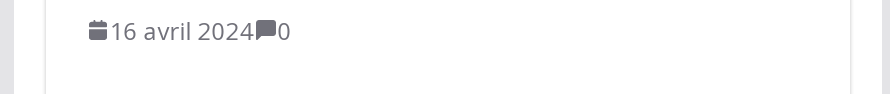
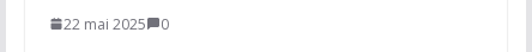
- 16 avril 2024 0
+ 22 mai 2025 0
